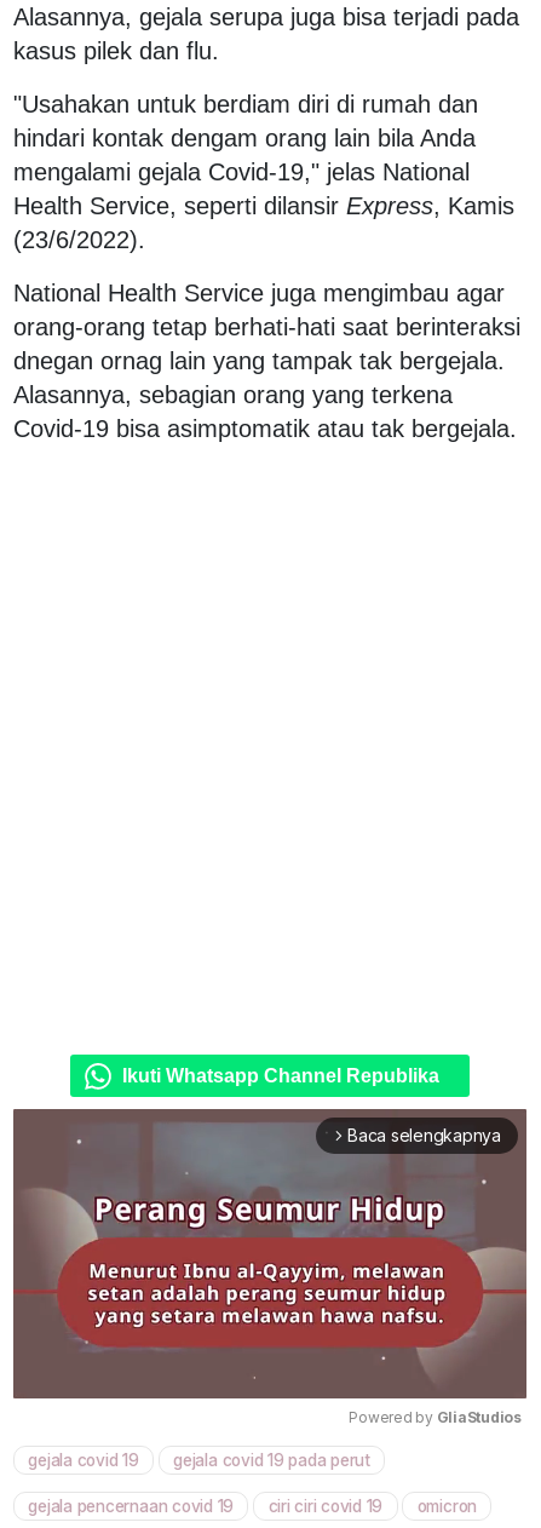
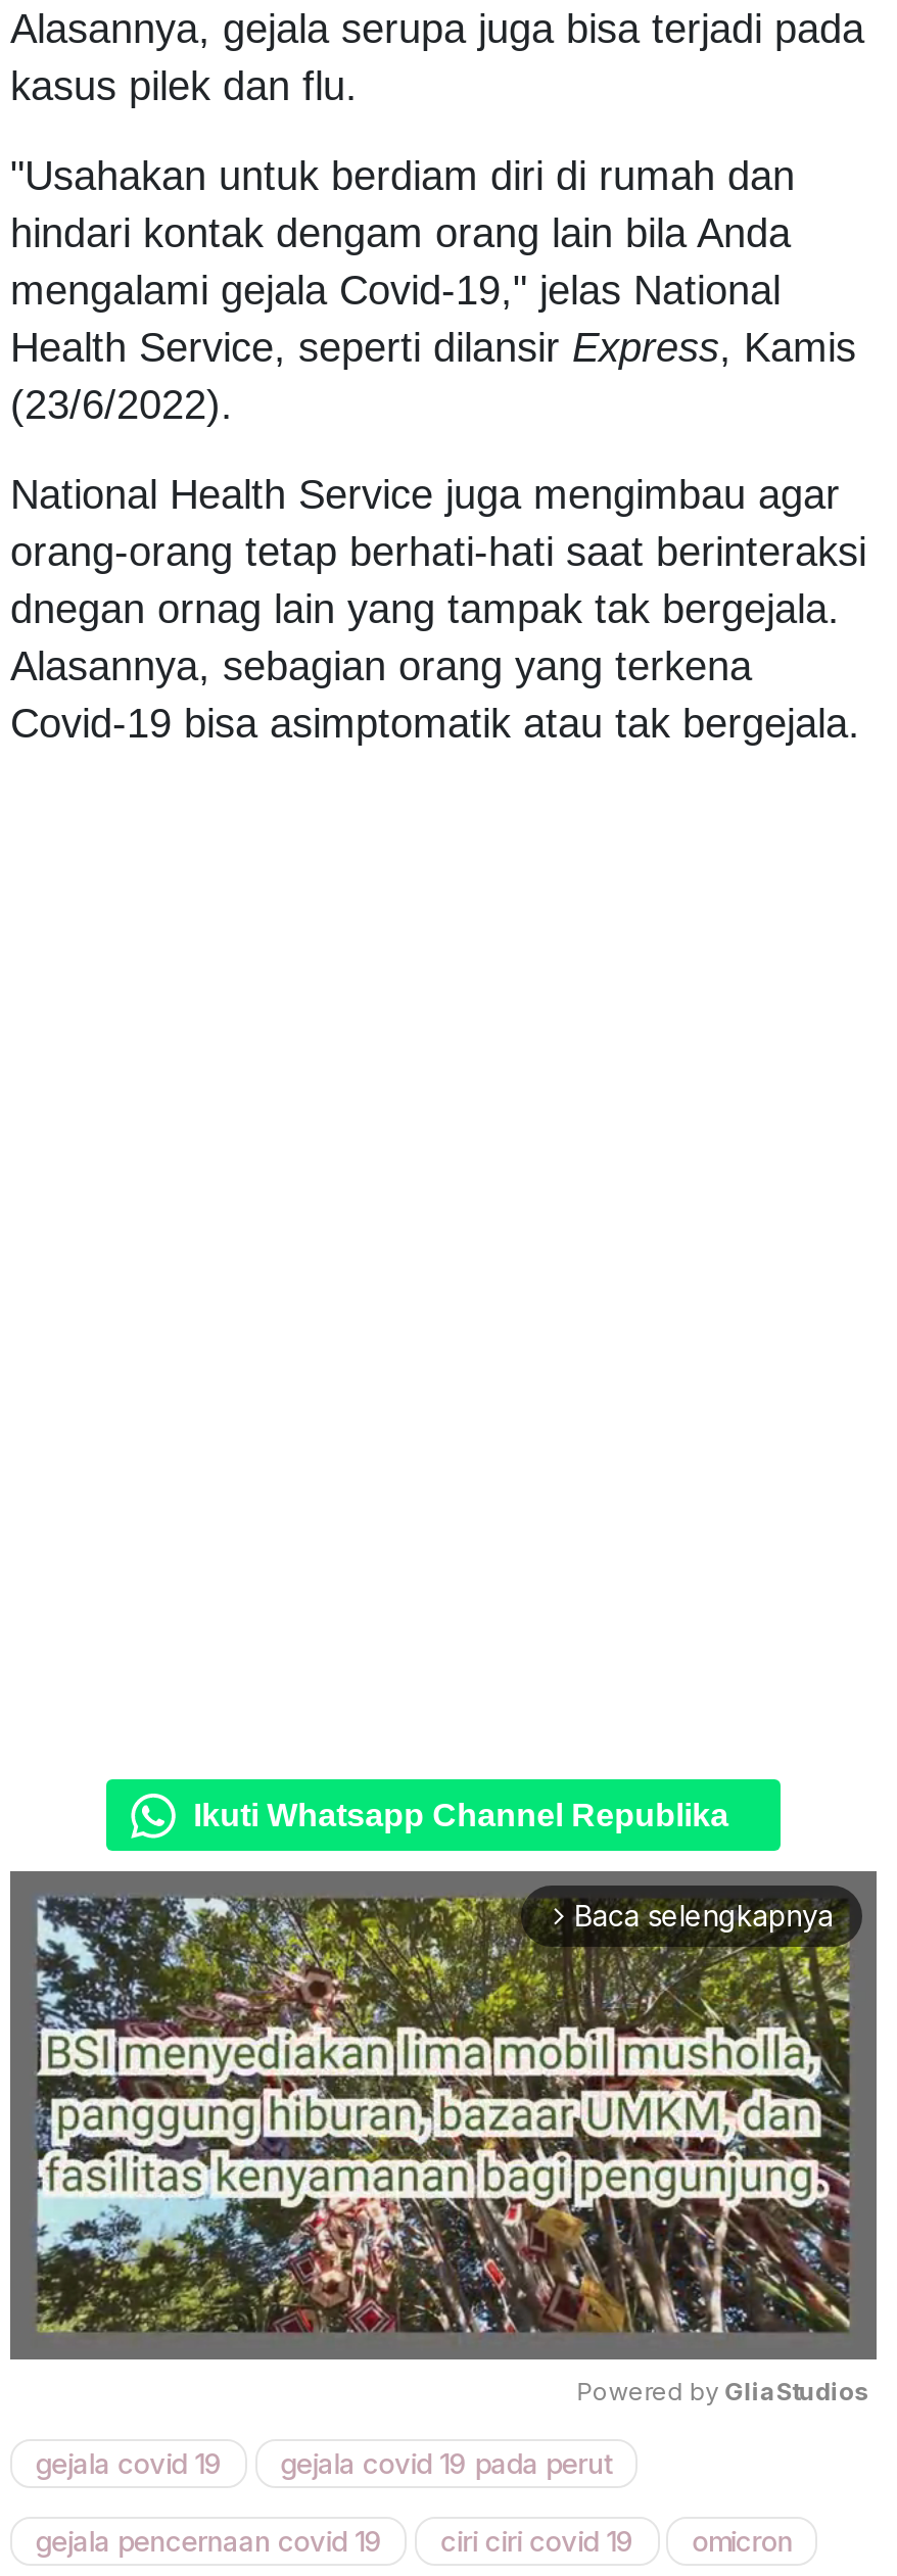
- [image]
+ [image]
